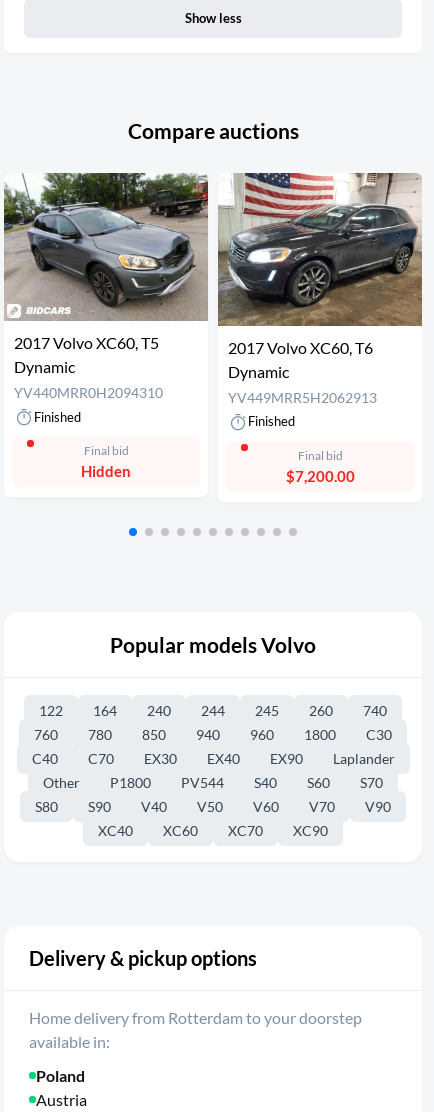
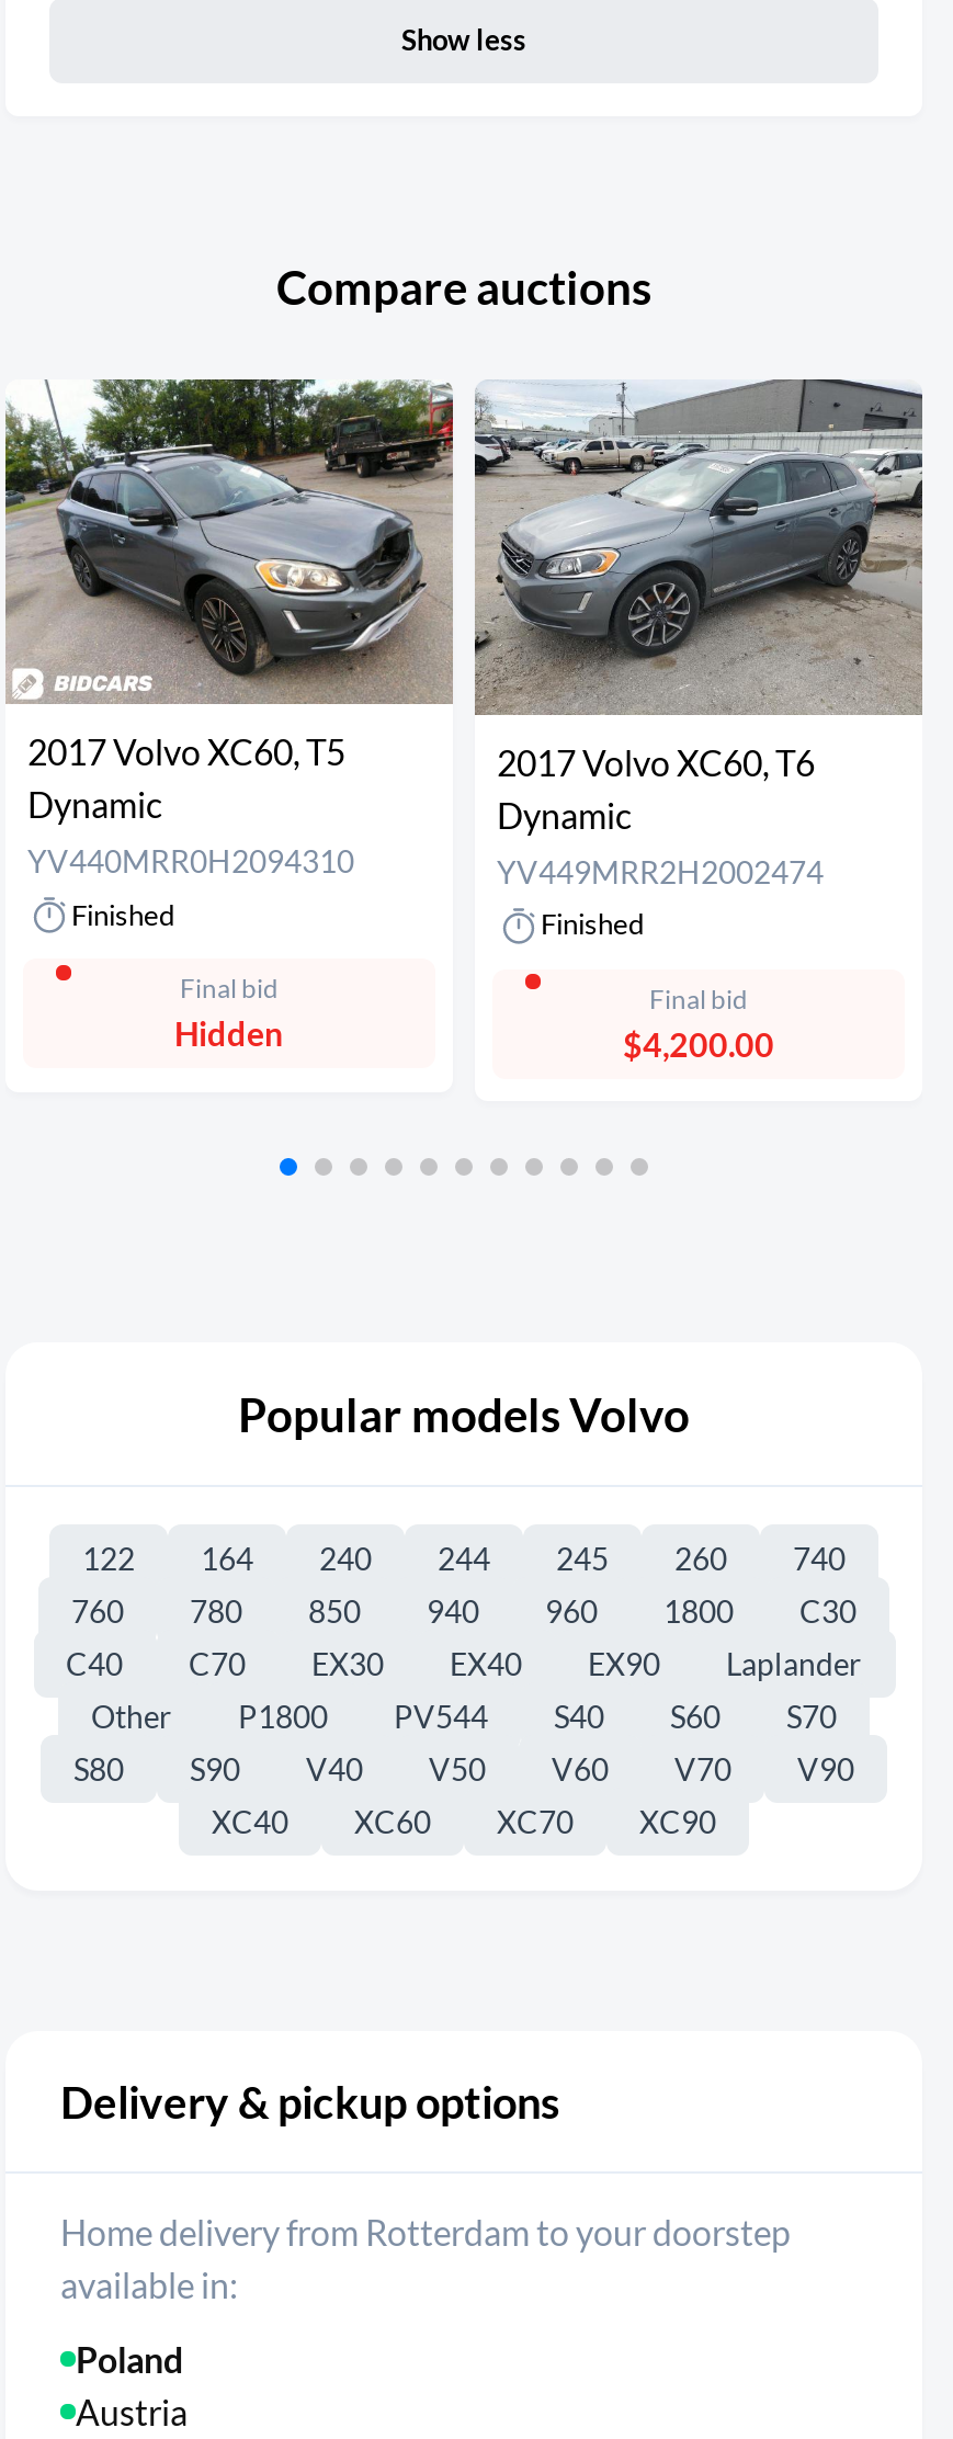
- [image]
+ [image]

- YV449MRR5H2062913
+ YV449MRR2H2002474

- $7,200.00
+ $4,200.00
